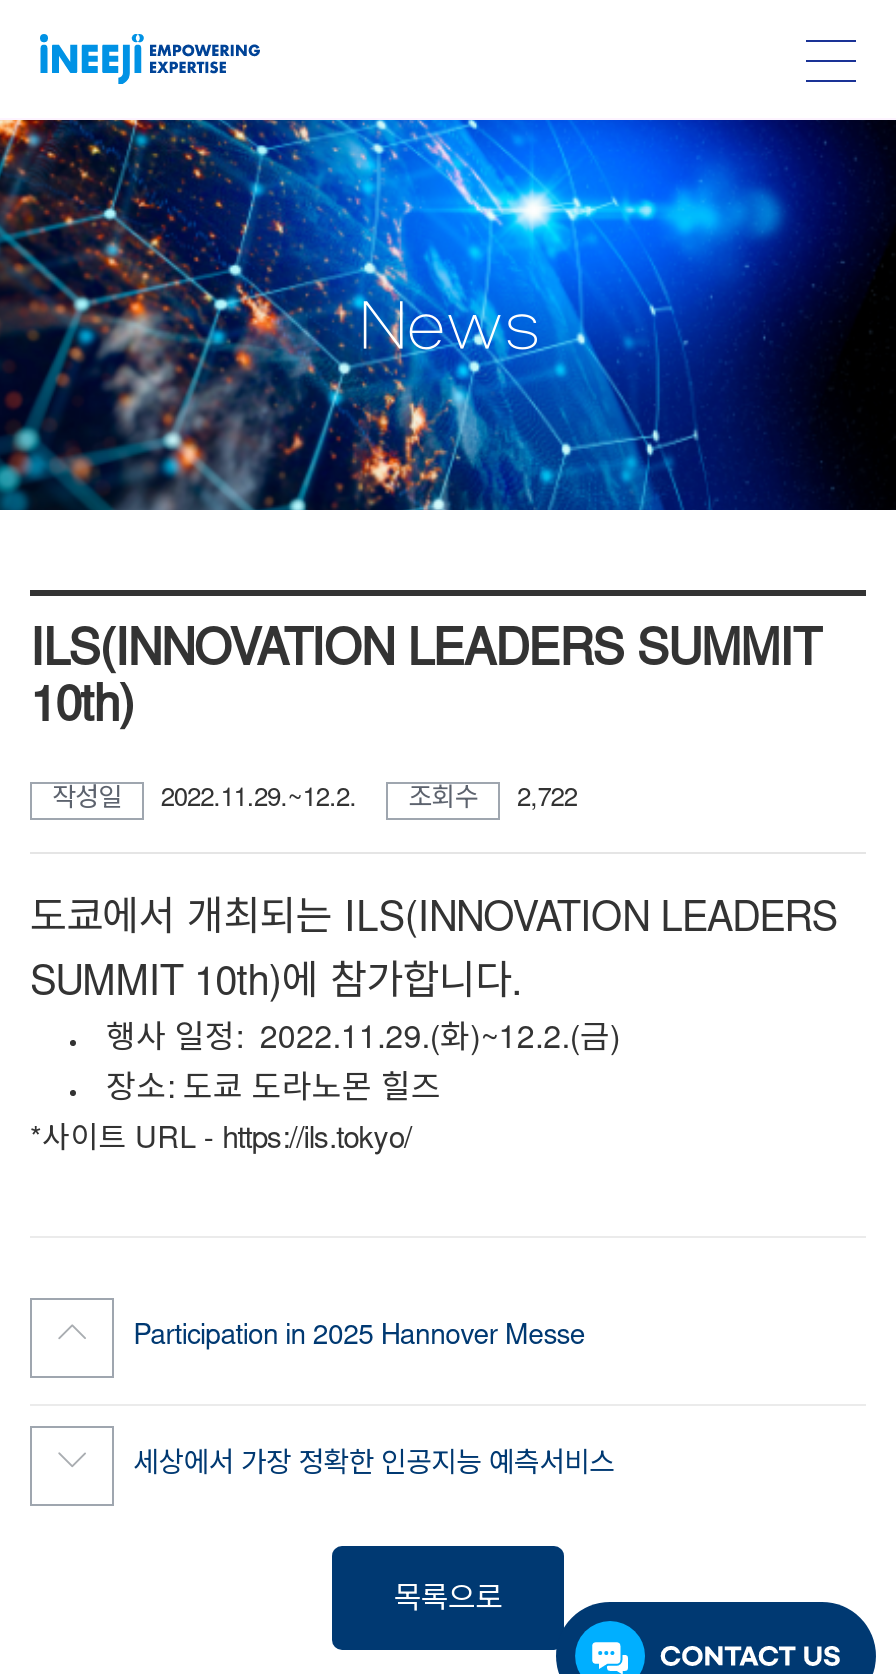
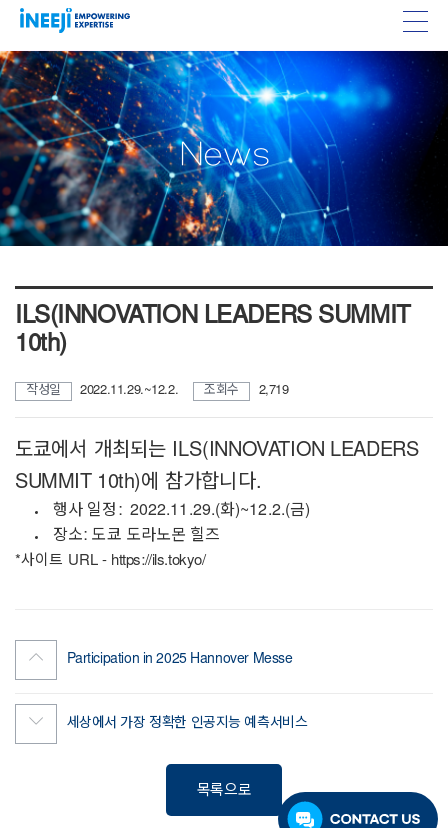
- 작성일 2022.11.29.~12.2. 조회수 2,722
+ 작성일 2022.11.29.~12.2. 조회수 2,719
